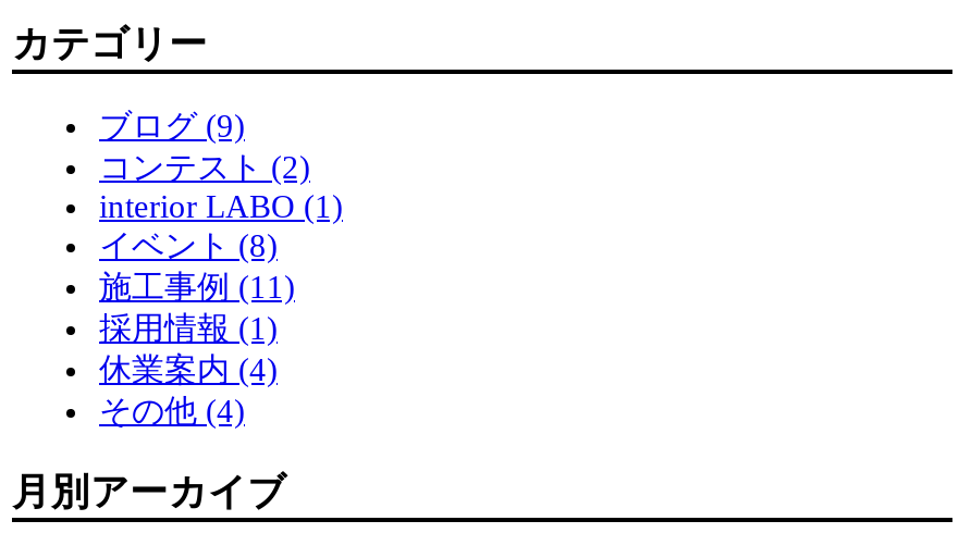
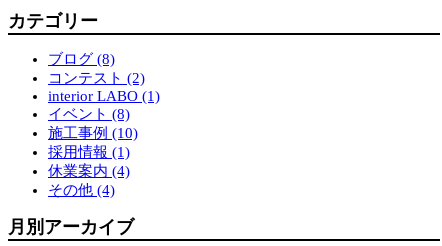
- ブログ (9)
+ ブログ (8)

- 施工事例 (11)
+ 施工事例 (10)
